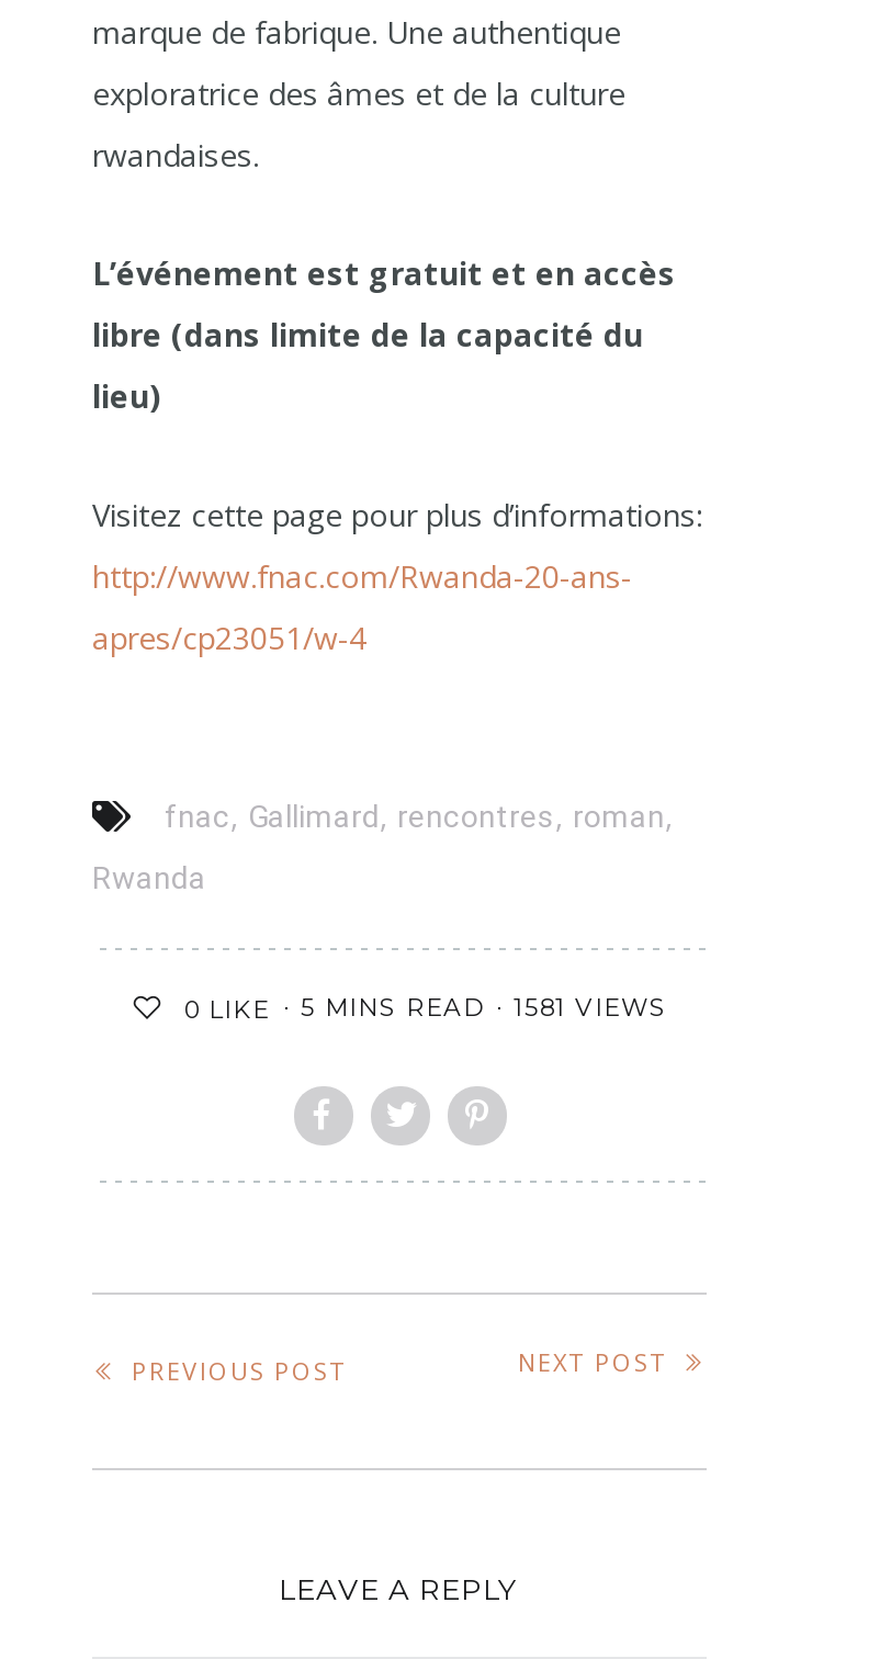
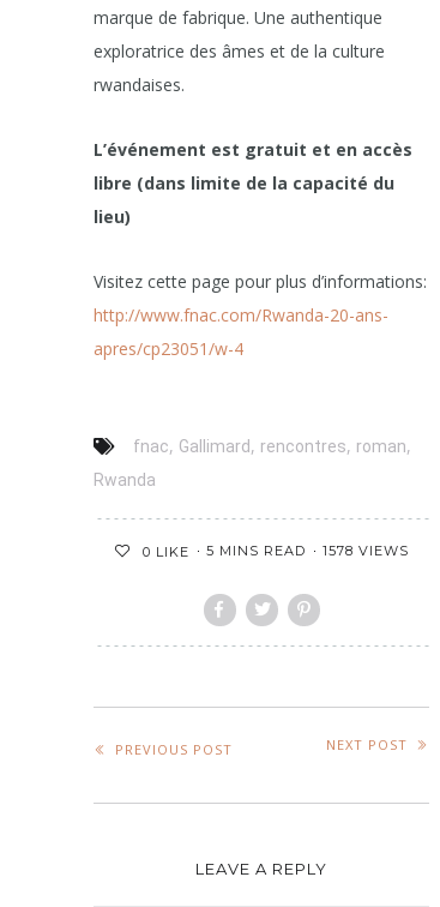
- 1581 VIEWS
+ 1578 VIEWS
